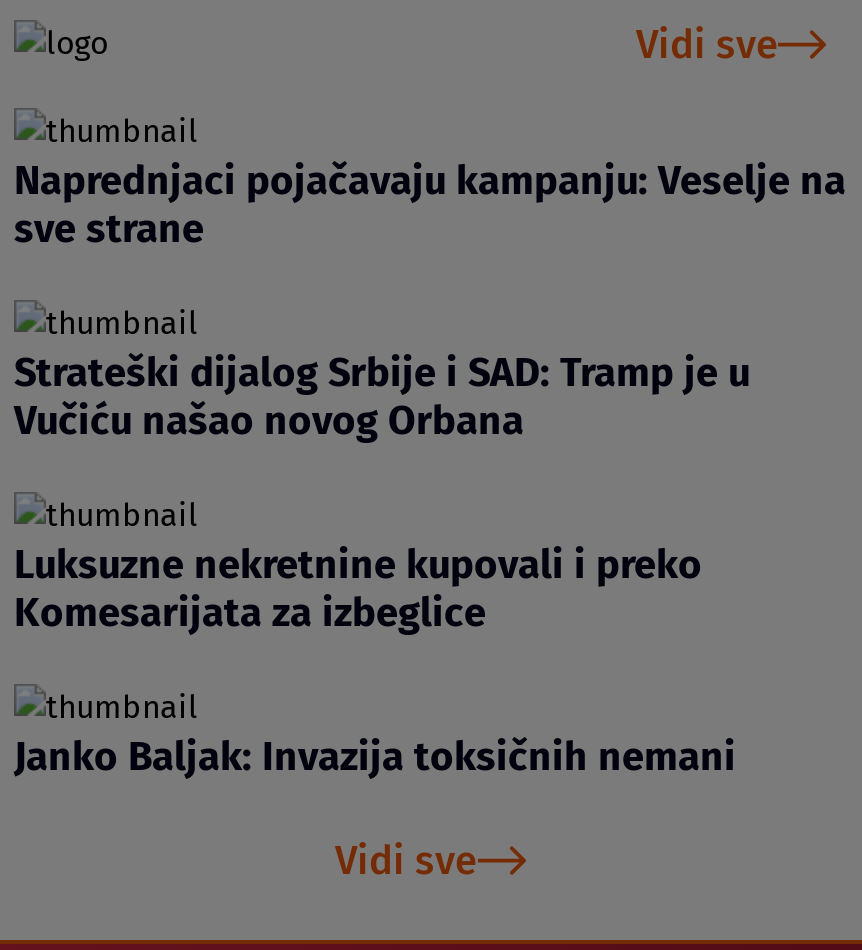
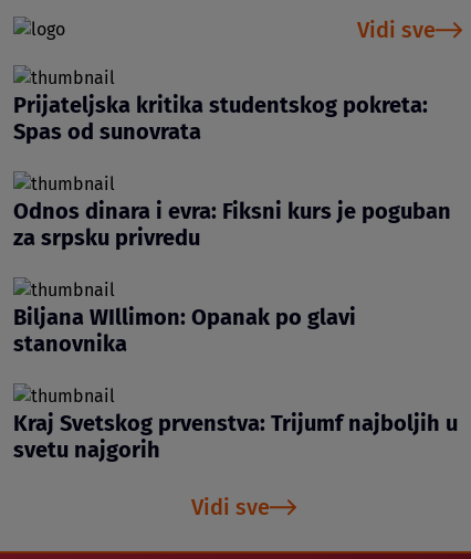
- Naprednjaci pojačavaju kampanju: Veselje na
- sve strane
+ Prijateljska kritika studentskog pokreta:
+ Spas od sunovrata

- Strateški dijalog Srbije i SAD: Tramp je u
- Vučiću našao novog Orbana
+ Odnos dinara i evra: Fiksni kurs je poguban
+ za srpsku privredu

- Luksuzne nekretnine kupovali i preko
- Komesarijata za izbeglice
+ Biljana WIllimon: Opanak po glavi
+ stanovnika

- Janko Baljak: Invazija toksičnih nemani
+ Kraj Svetskog prvenstva: Trijumf najboljih u
+ svetu najgorih
